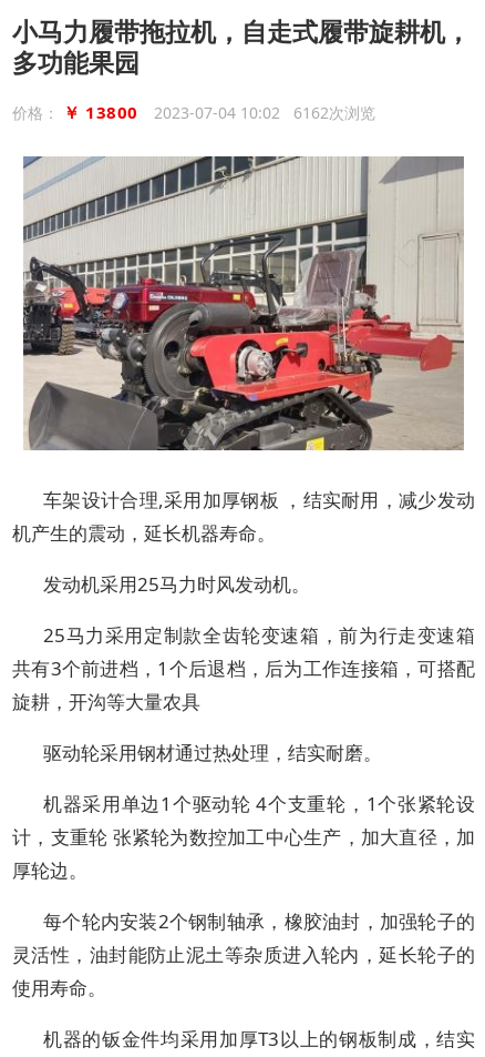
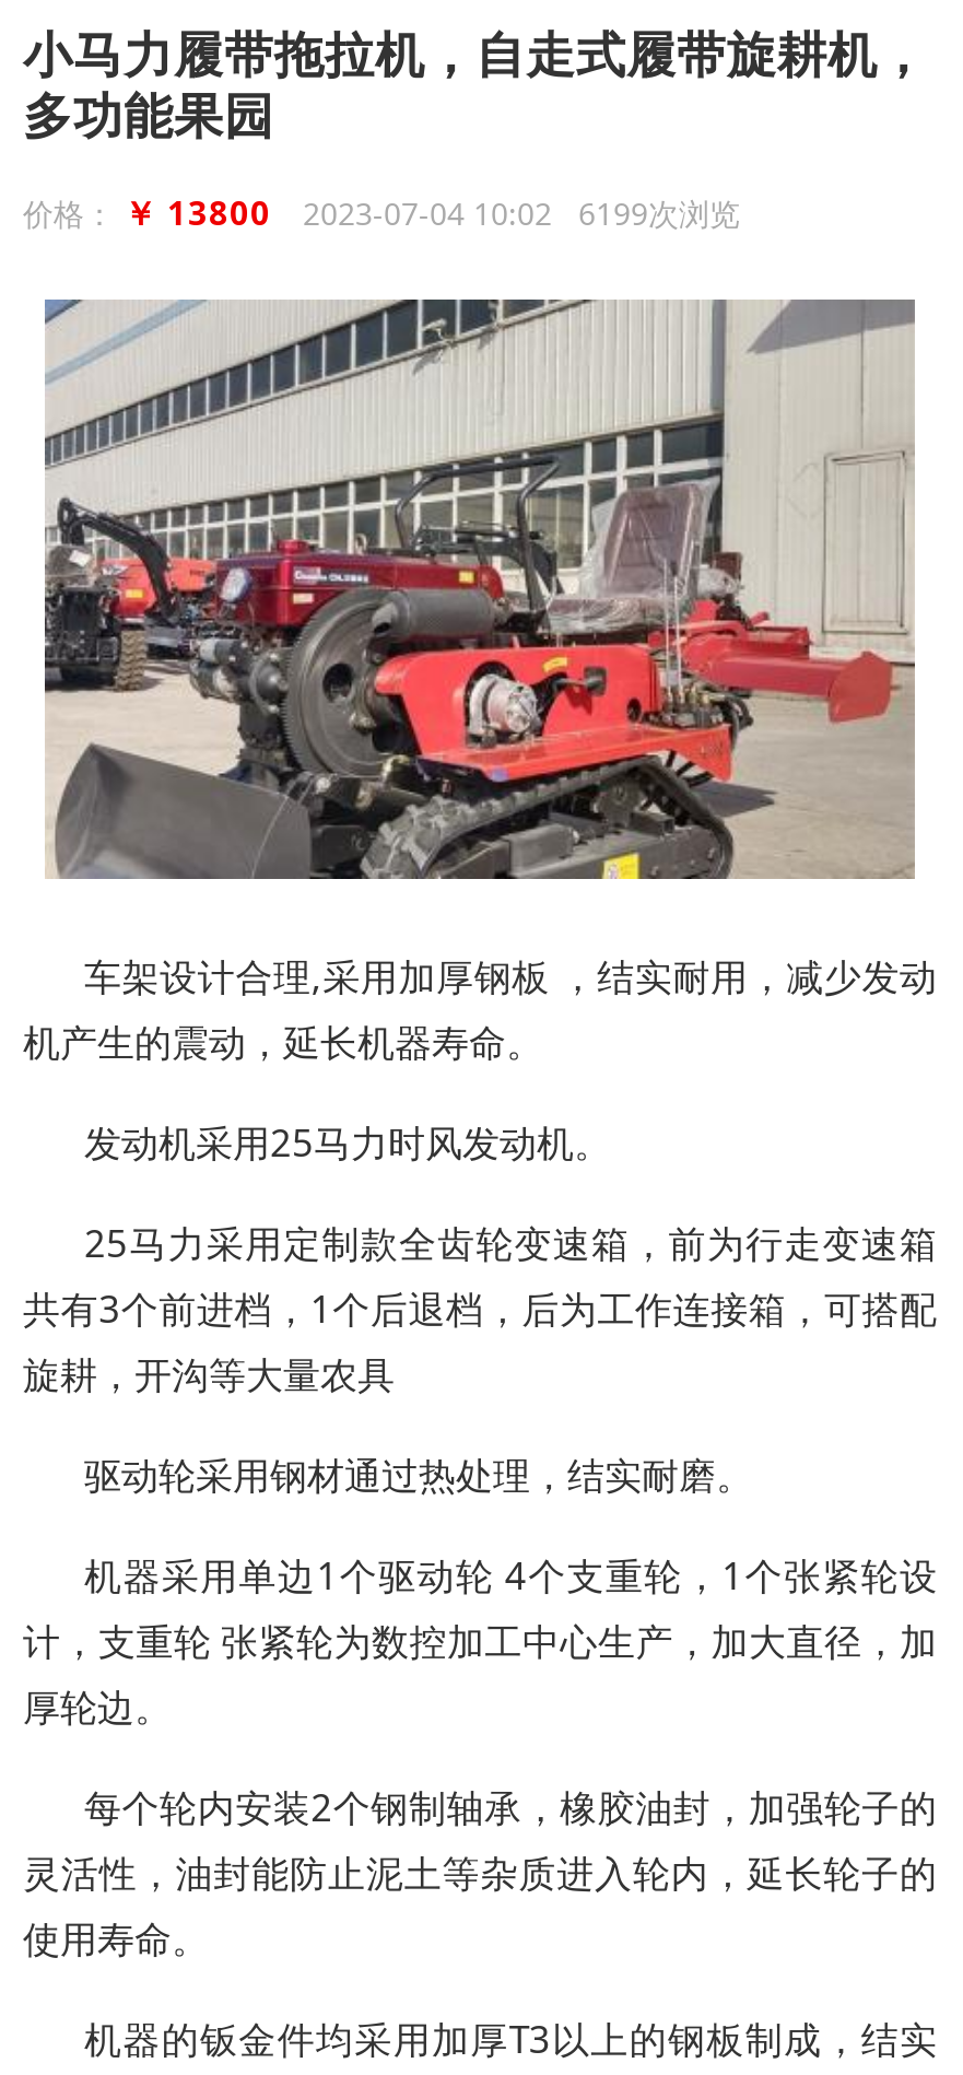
- 价格：￥ 13800 2023-07-04 10:02 6162次浏览
+ 价格：￥ 13800 2023-07-04 10:02 6199次浏览
